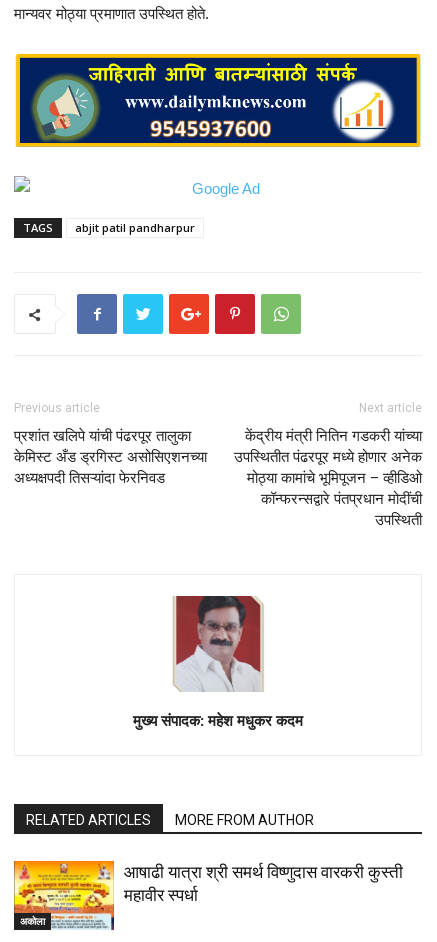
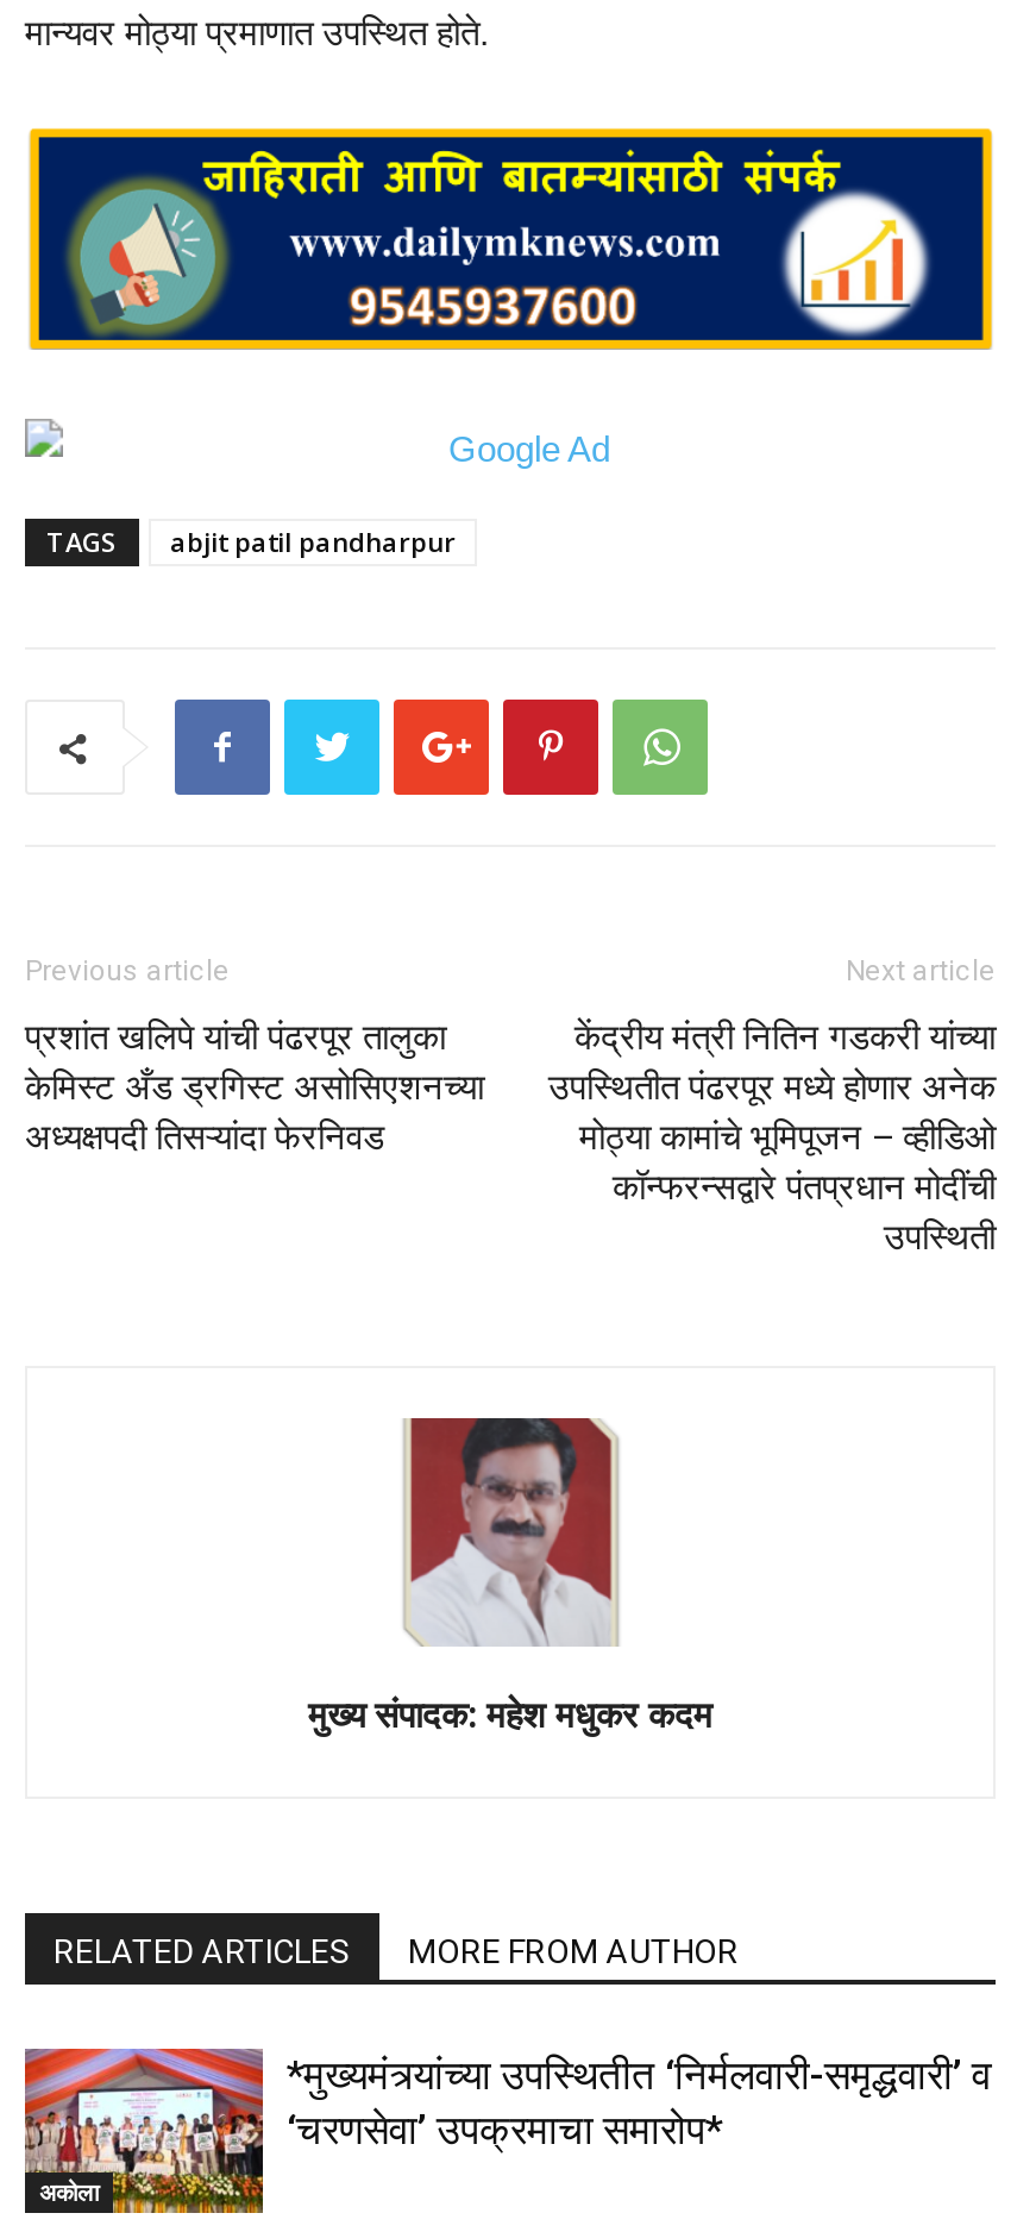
- [image]
- आषाढी यात्रा श्री समर्थ विष्णुदास वारकरी कुस्ती
- महावीर स्पर्धा
+ [image]
+ *मुख्यमंत्र्यांच्या उपस्थितीत ‘निर्मलवारी-समृद्धवारी’ व
+ ‘चरणसेवा’ उपक्रमाचा समारोप*
